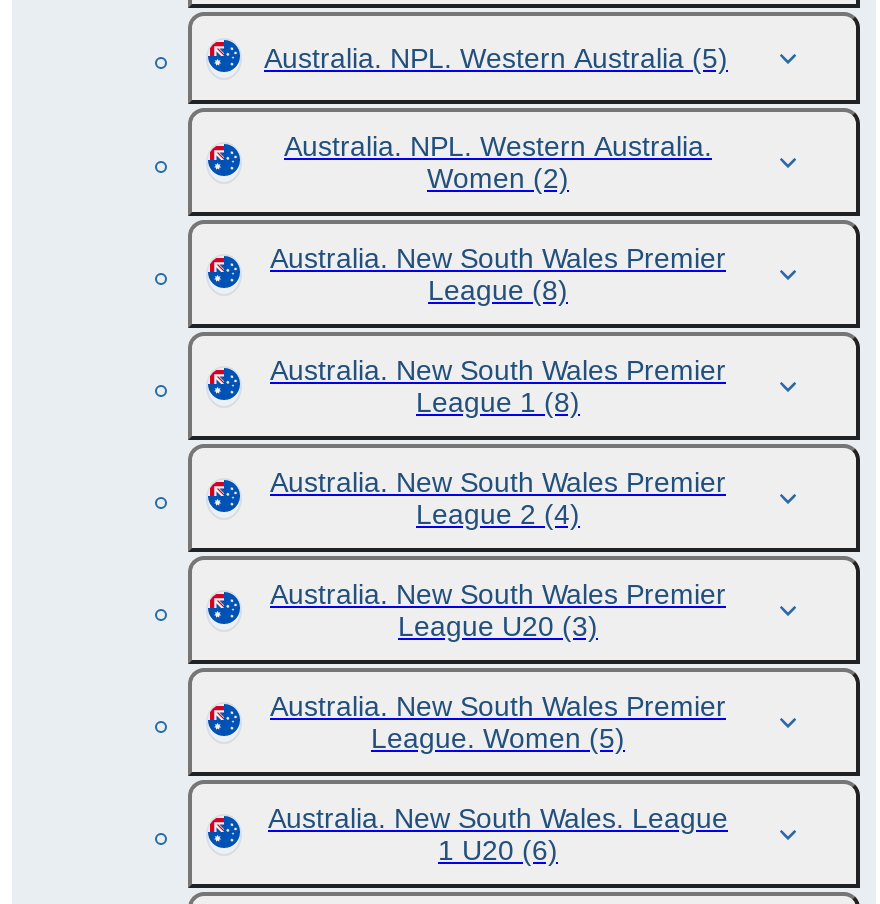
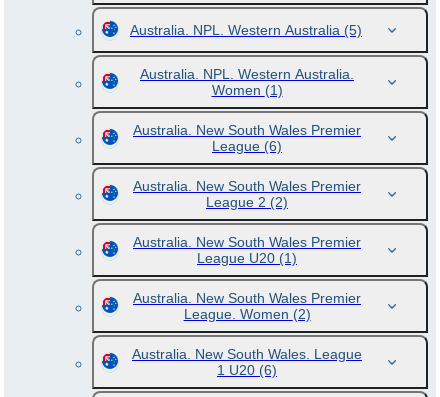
- Women (2)
+ Women (1)

- League (8)
+ League (6)

- League 1 (8)
+ League 2 (2)

- League 2 (4)
+ League U20 (1)

- League U20 (3)
- Australia. New South Wales Premier
- League. Women (5)
+ League. Women (2)
